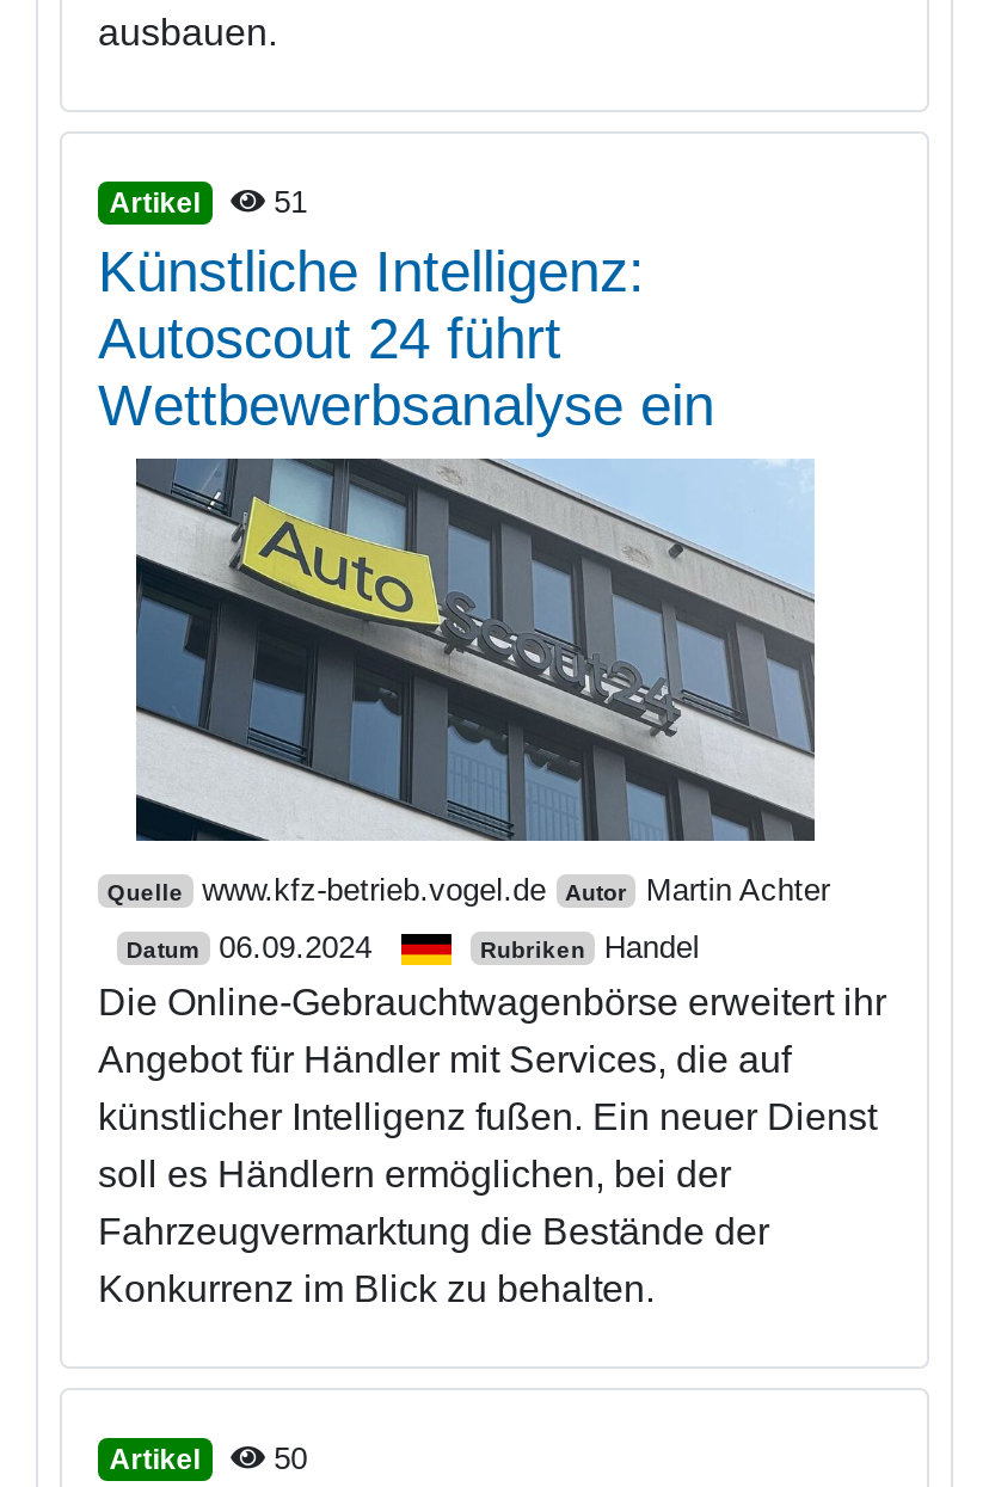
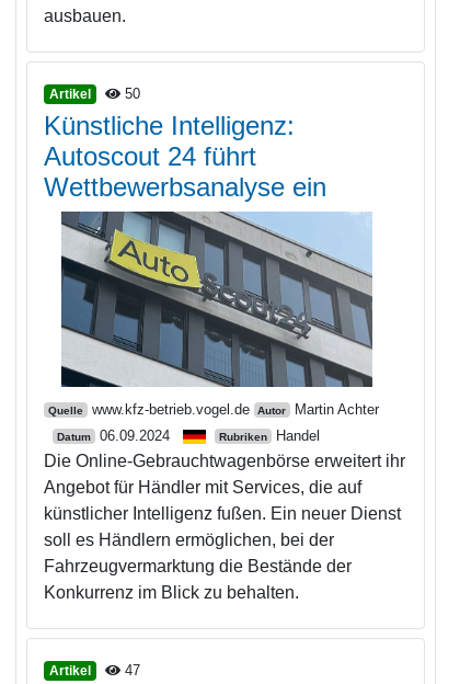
- Artikel 51
+ Artikel 50

- Artikel 50
+ Artikel 47
